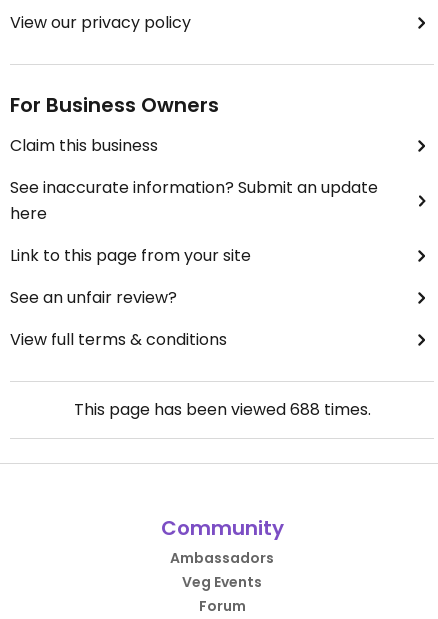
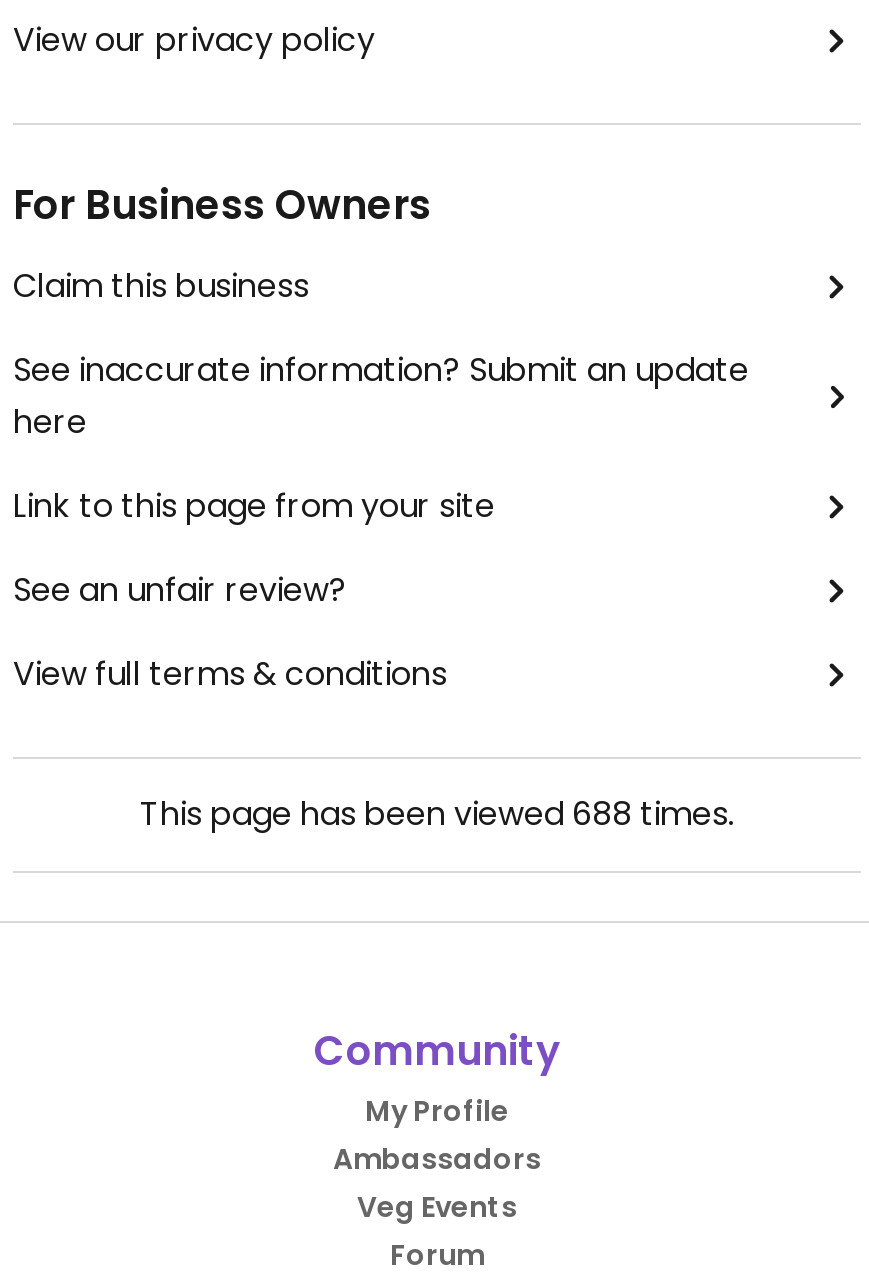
+ My Profile
